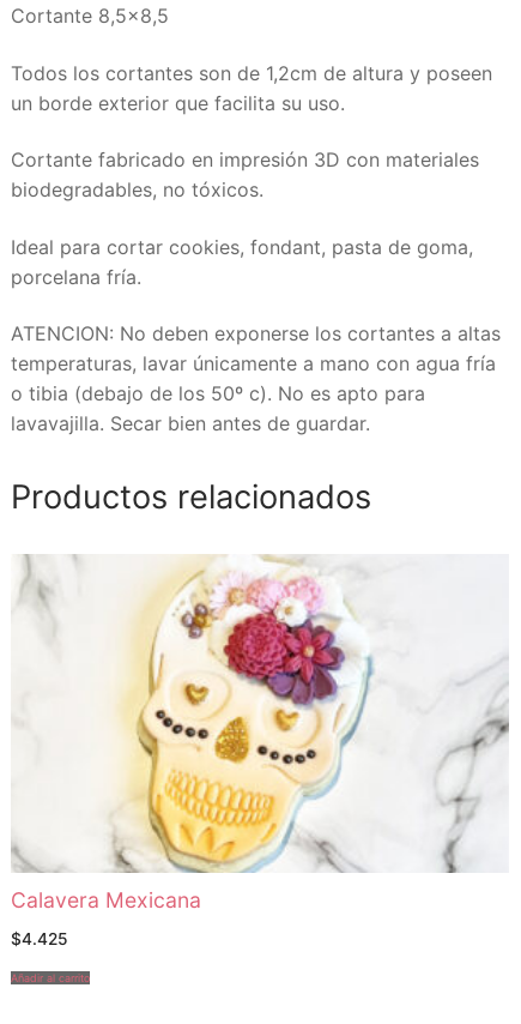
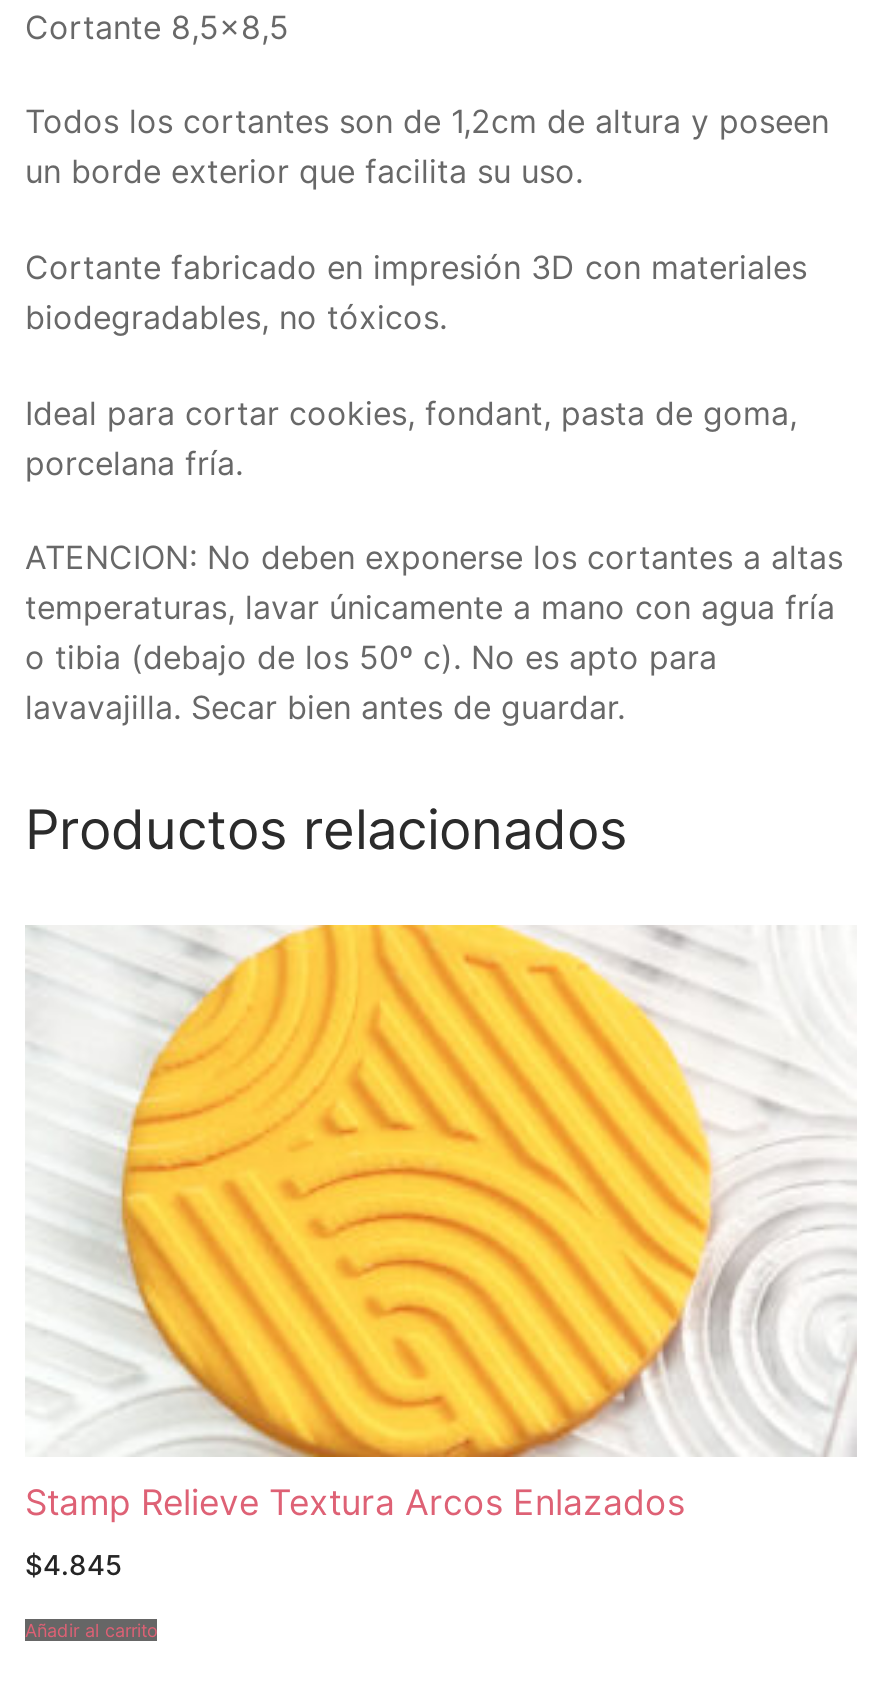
- [image]
- Calavera Mexicana
+ [image]
+ Stamp Relieve Textura Arcos Enlazados

- $4.425
+ $4.845
